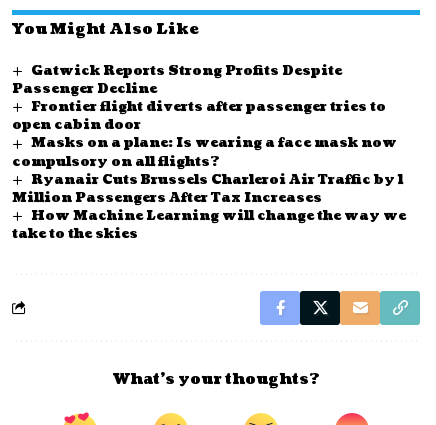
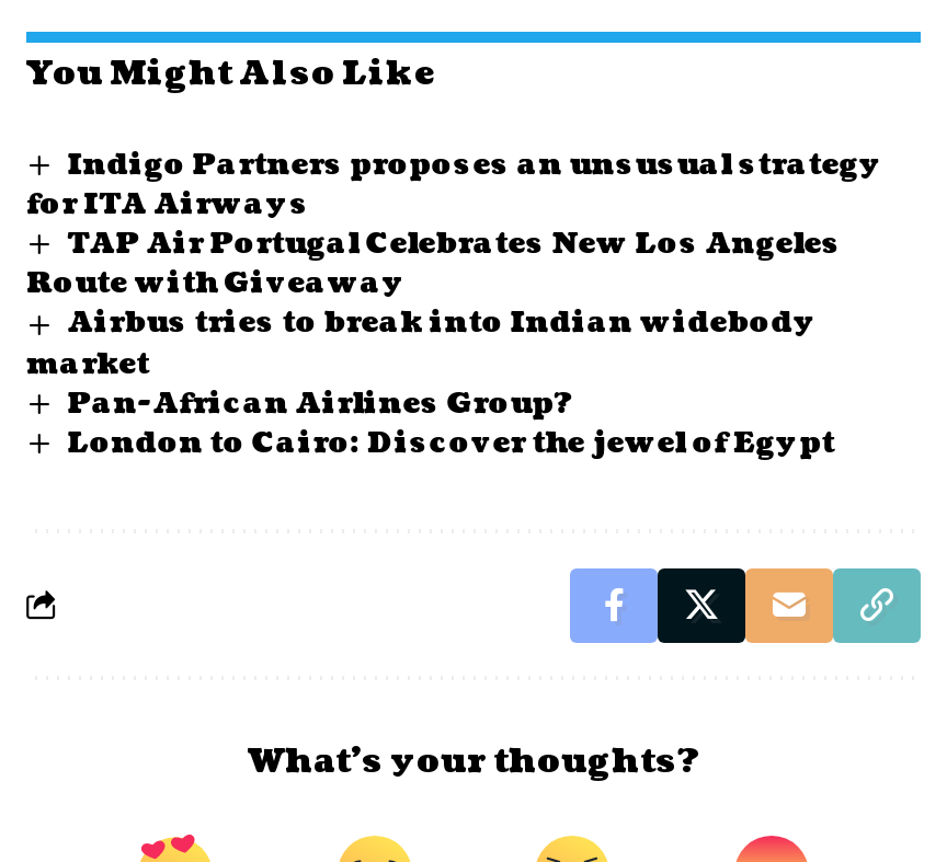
- Gatwick Reports Strong Profits Despite
- Passenger Decline
- Frontier flight diverts after passenger tries to
- open cabin door
- Masks on a plane: Is wearing a face mask now
- compulsory on all flights?
- Ryanair Cuts Brussels Charleroi Air Traffic by 1
- Million Passengers After Tax Increases
- How Machine Learning will change the way we
- take to the skies
+ Indigo Partners proposes an unsusual strategy
+ for ITA Airways
+ TAP Air Portugal Celebrates New Los Angeles
+ Route with Giveaway
+ Airbus tries to break into Indian widebody
+ market
+ Pan-African Airlines Group?
+ London to Cairo: Discover the jewel of Egypt
